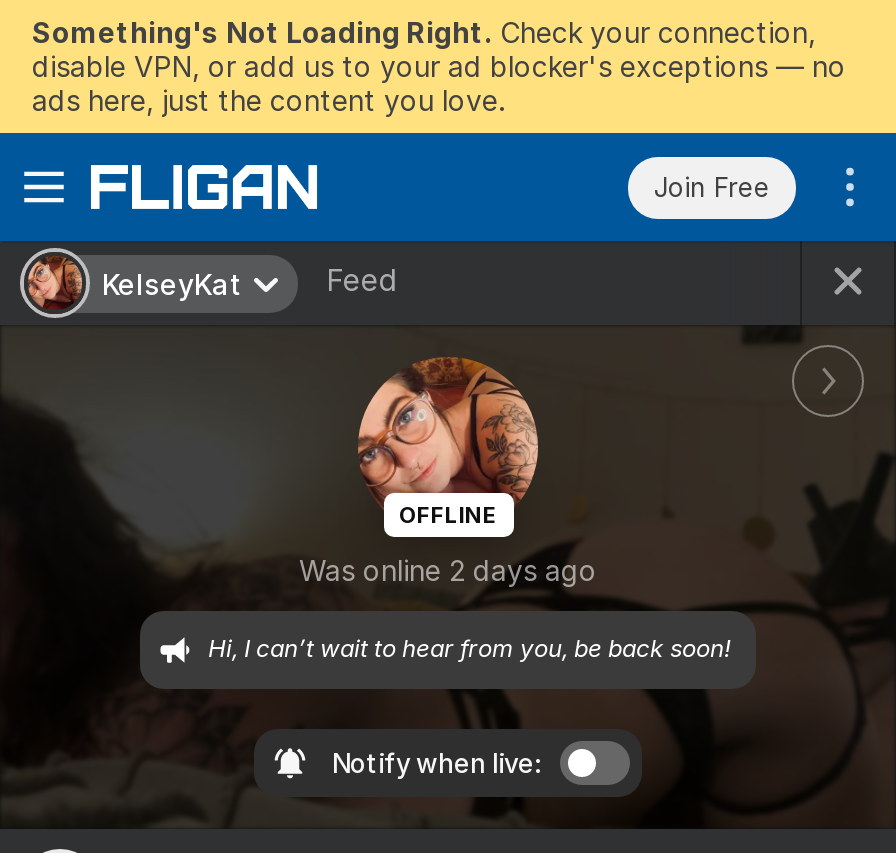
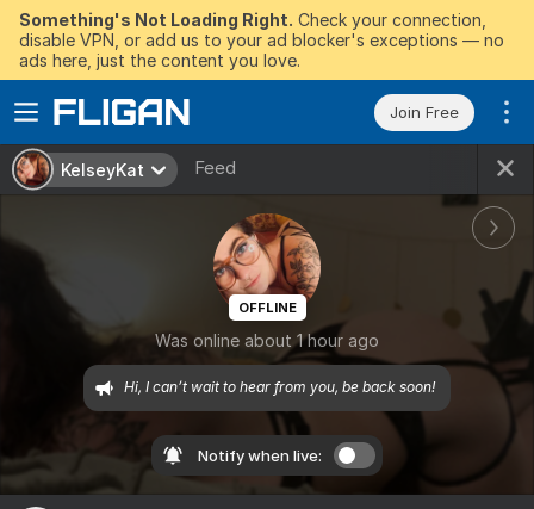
- Was online 2 days ago
+ Was online about 1 hour ago
